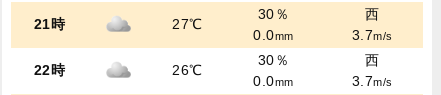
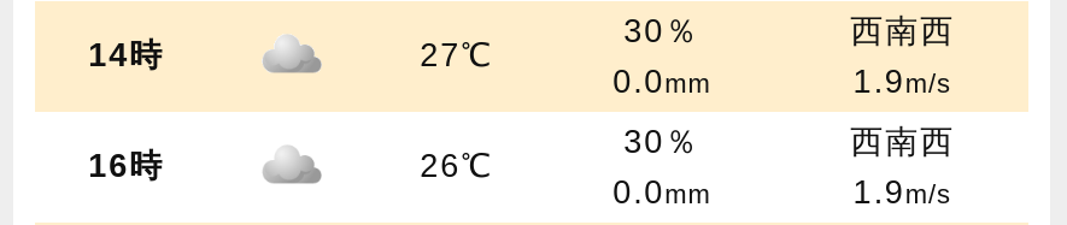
- 西
- 3.7m/s
+ 西南西
+ 1.9m/s

- 21時
+ 14時

- 西
- 3.7m/s
+ 西南西
+ 1.9m/s

- 22時
+ 16時
